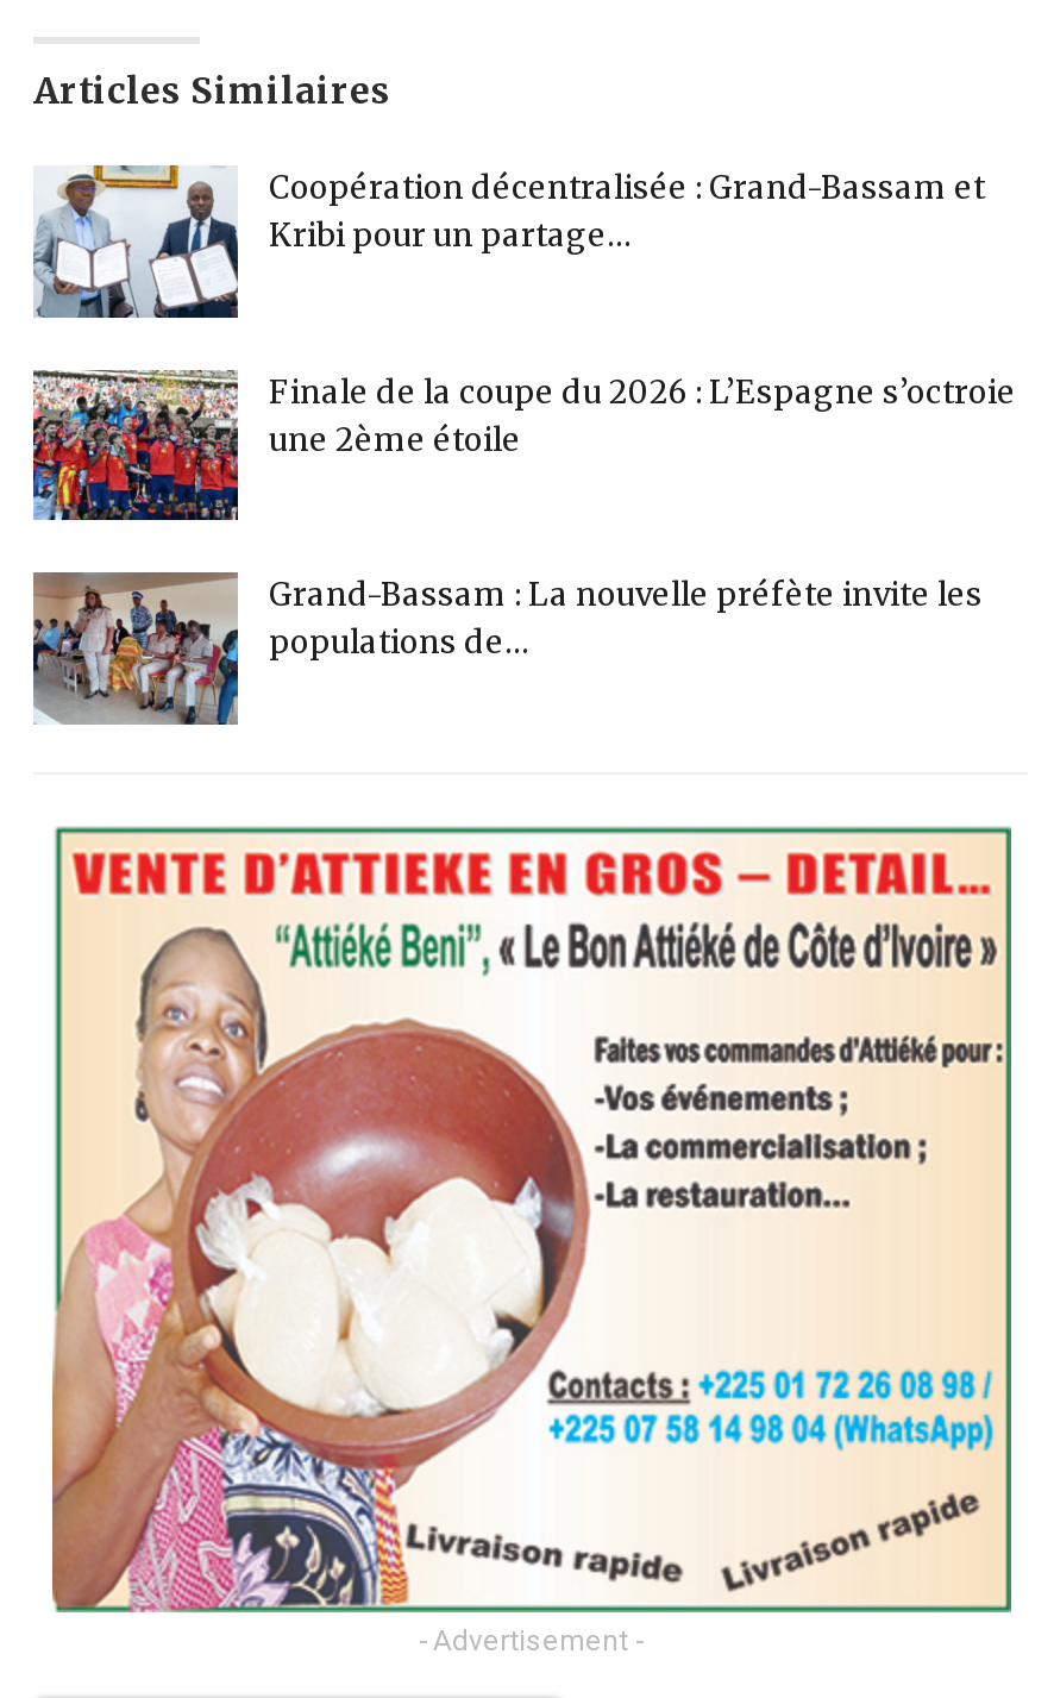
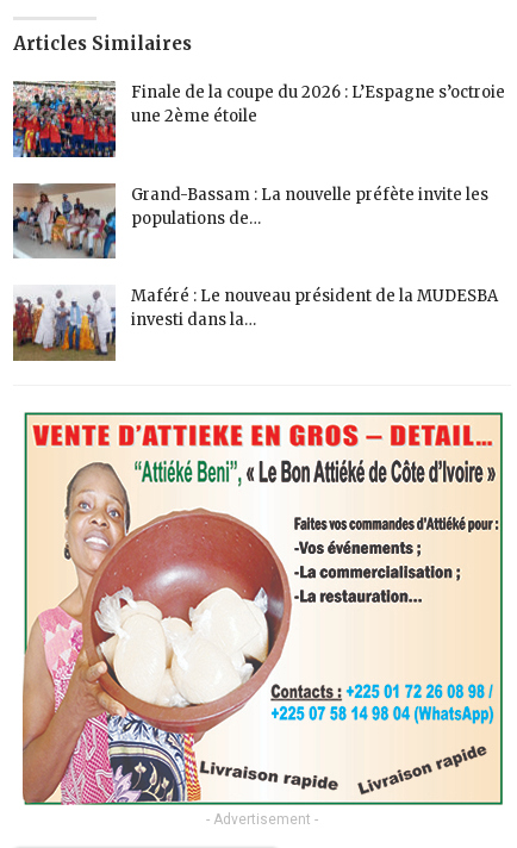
- [image]
- Coopération décentralisée : Grand-Bassam et
- Kribi pour un partage…

moved up: [image] | Finale de la coupe du 2026 : L’Espagne s’octroie | une 2ème étoile | Grand-Bassam : La nouvelle préfète invite les | populations de…

+ [image]
+ Maféré : Le nouveau président de la MUDESBA
+ investi dans la…
